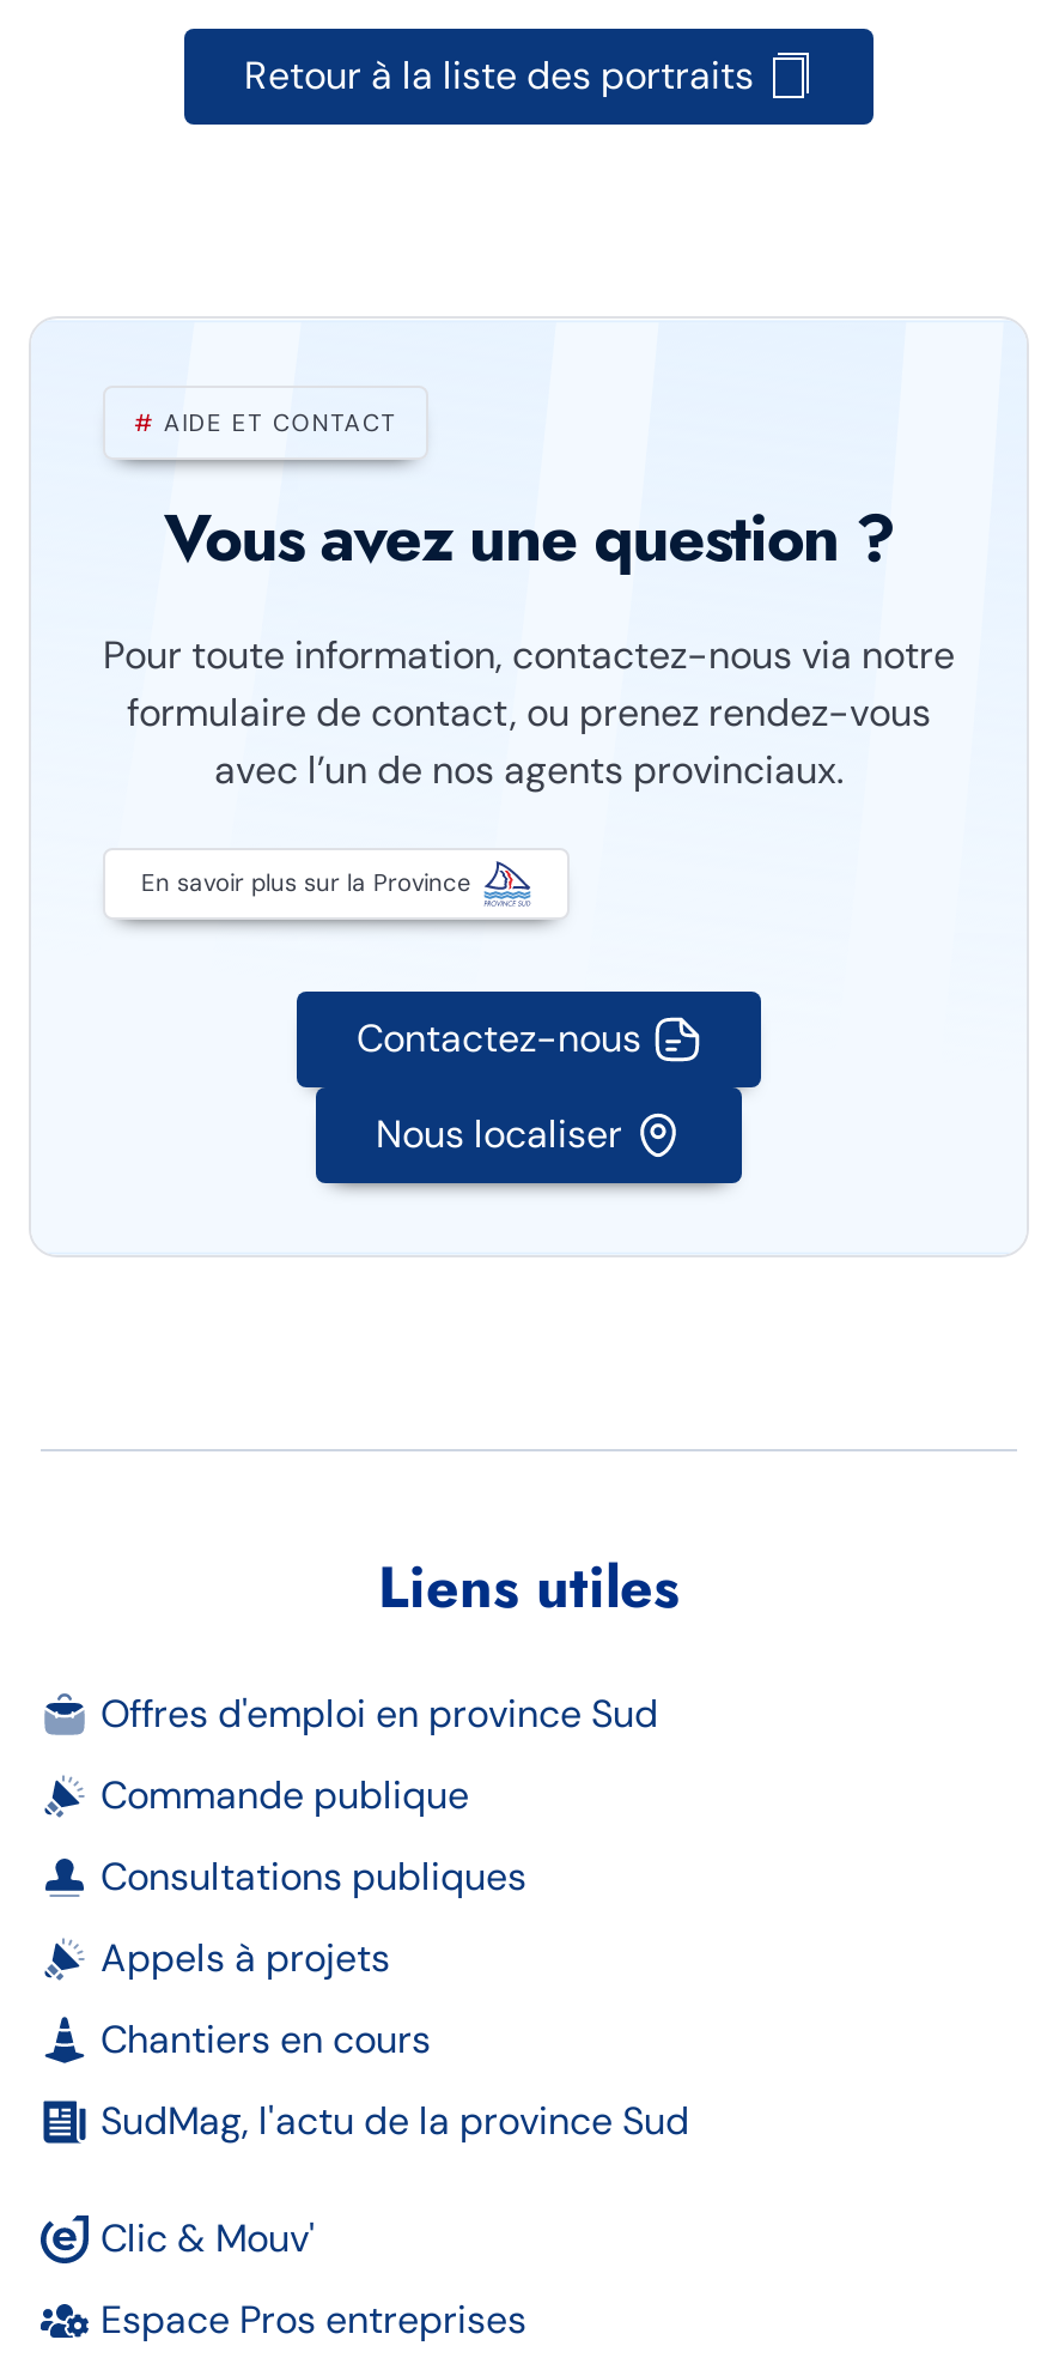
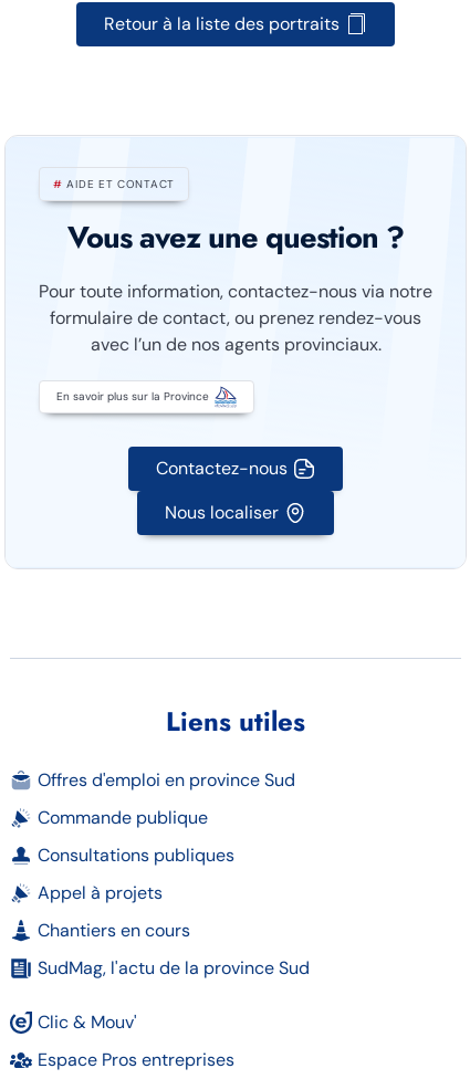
- Appels à projets
+ Appel à projets
